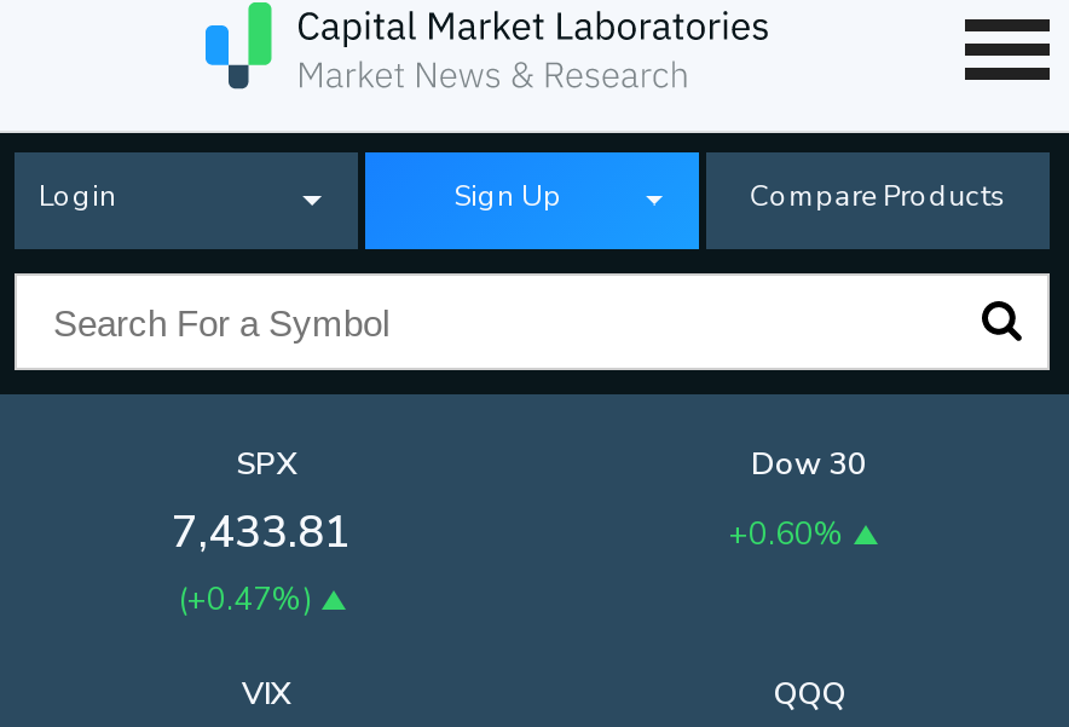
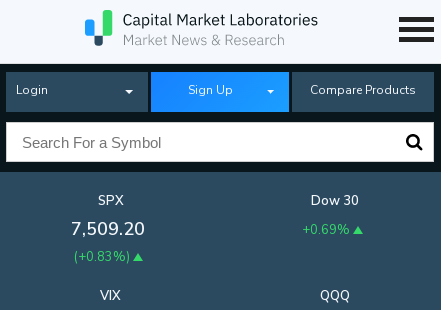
- 7,433.81
+ 7,509.20

- +0.60%
+ +0.69%

- (+0.47%)
+ (+0.83%)
